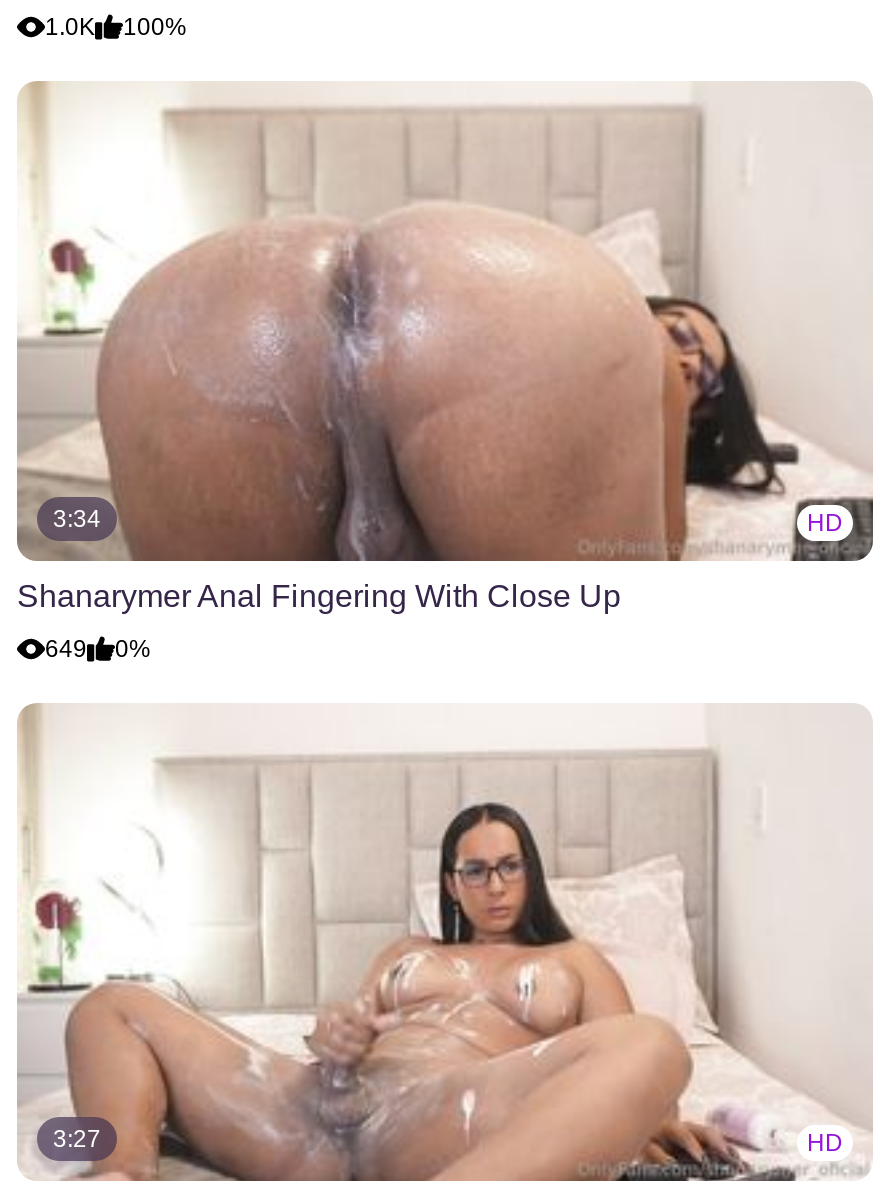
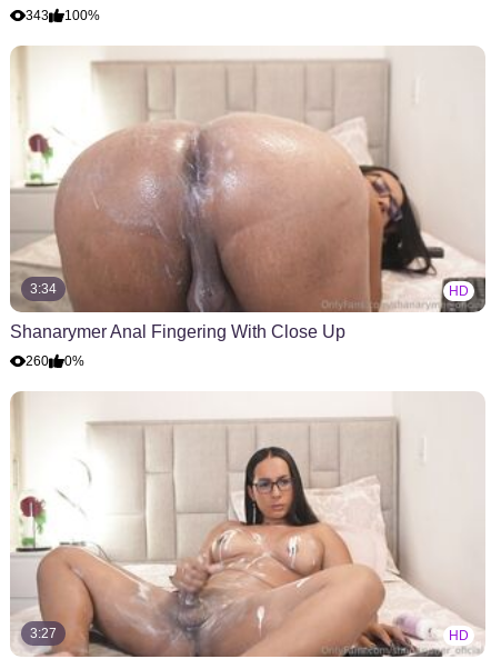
- 1.0K 100%
+ 343 100%

- 649 0%
+ 260 0%
